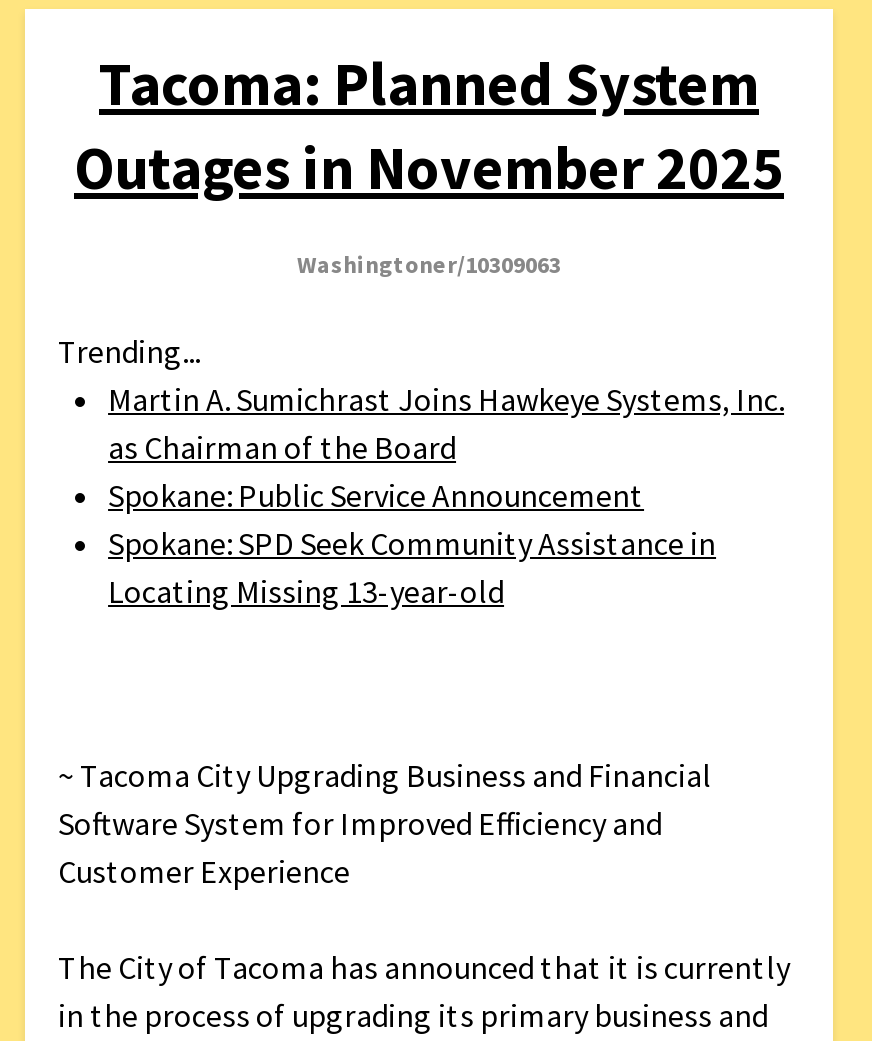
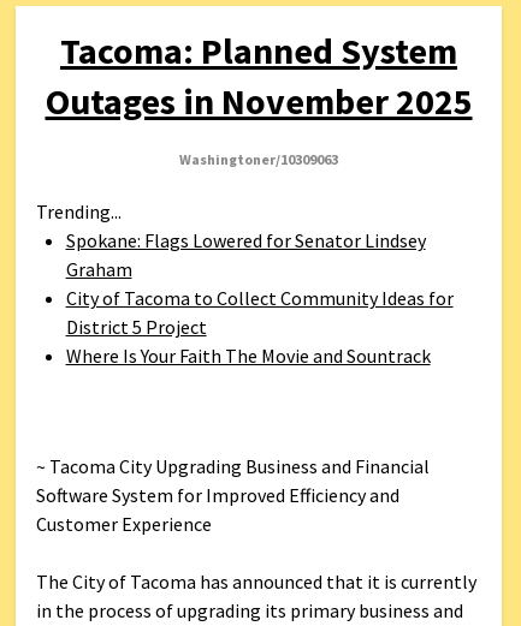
- Martin A. Sumichrast Joins Hawkeye Systems, Inc.
- as Chairman of the Board
- Spokane: Public Service Announcement
- Spokane: SPD Seek Community Assistance in
- Locating Missing 13-year-old
+ Spokane: Flags Lowered for Senator Lindsey
+ Graham
+ City of Tacoma to Collect Community Ideas for
+ District 5 Project
+ Where Is Your Faith The Movie and Sountrack
